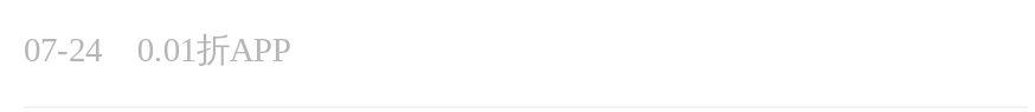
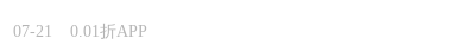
- 07-24 0.01折APP
+ 07-21 0.01折APP
